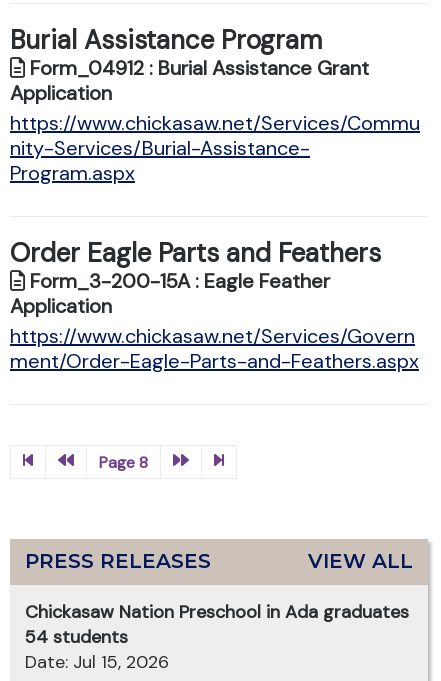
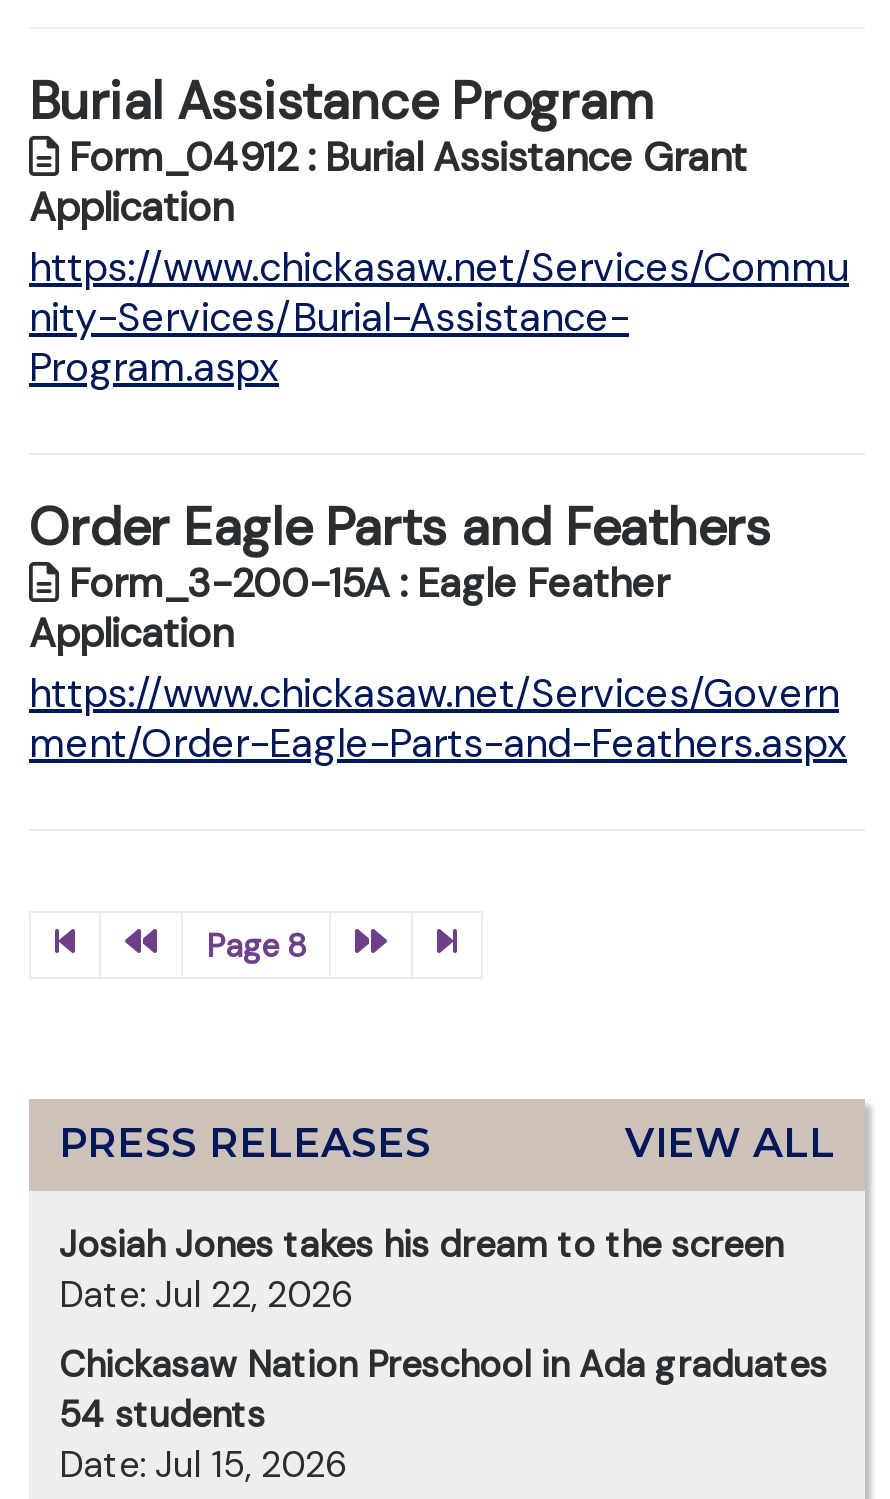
+ Josiah Jones takes his dream to the screen
+ Date: Jul 22, 2026
